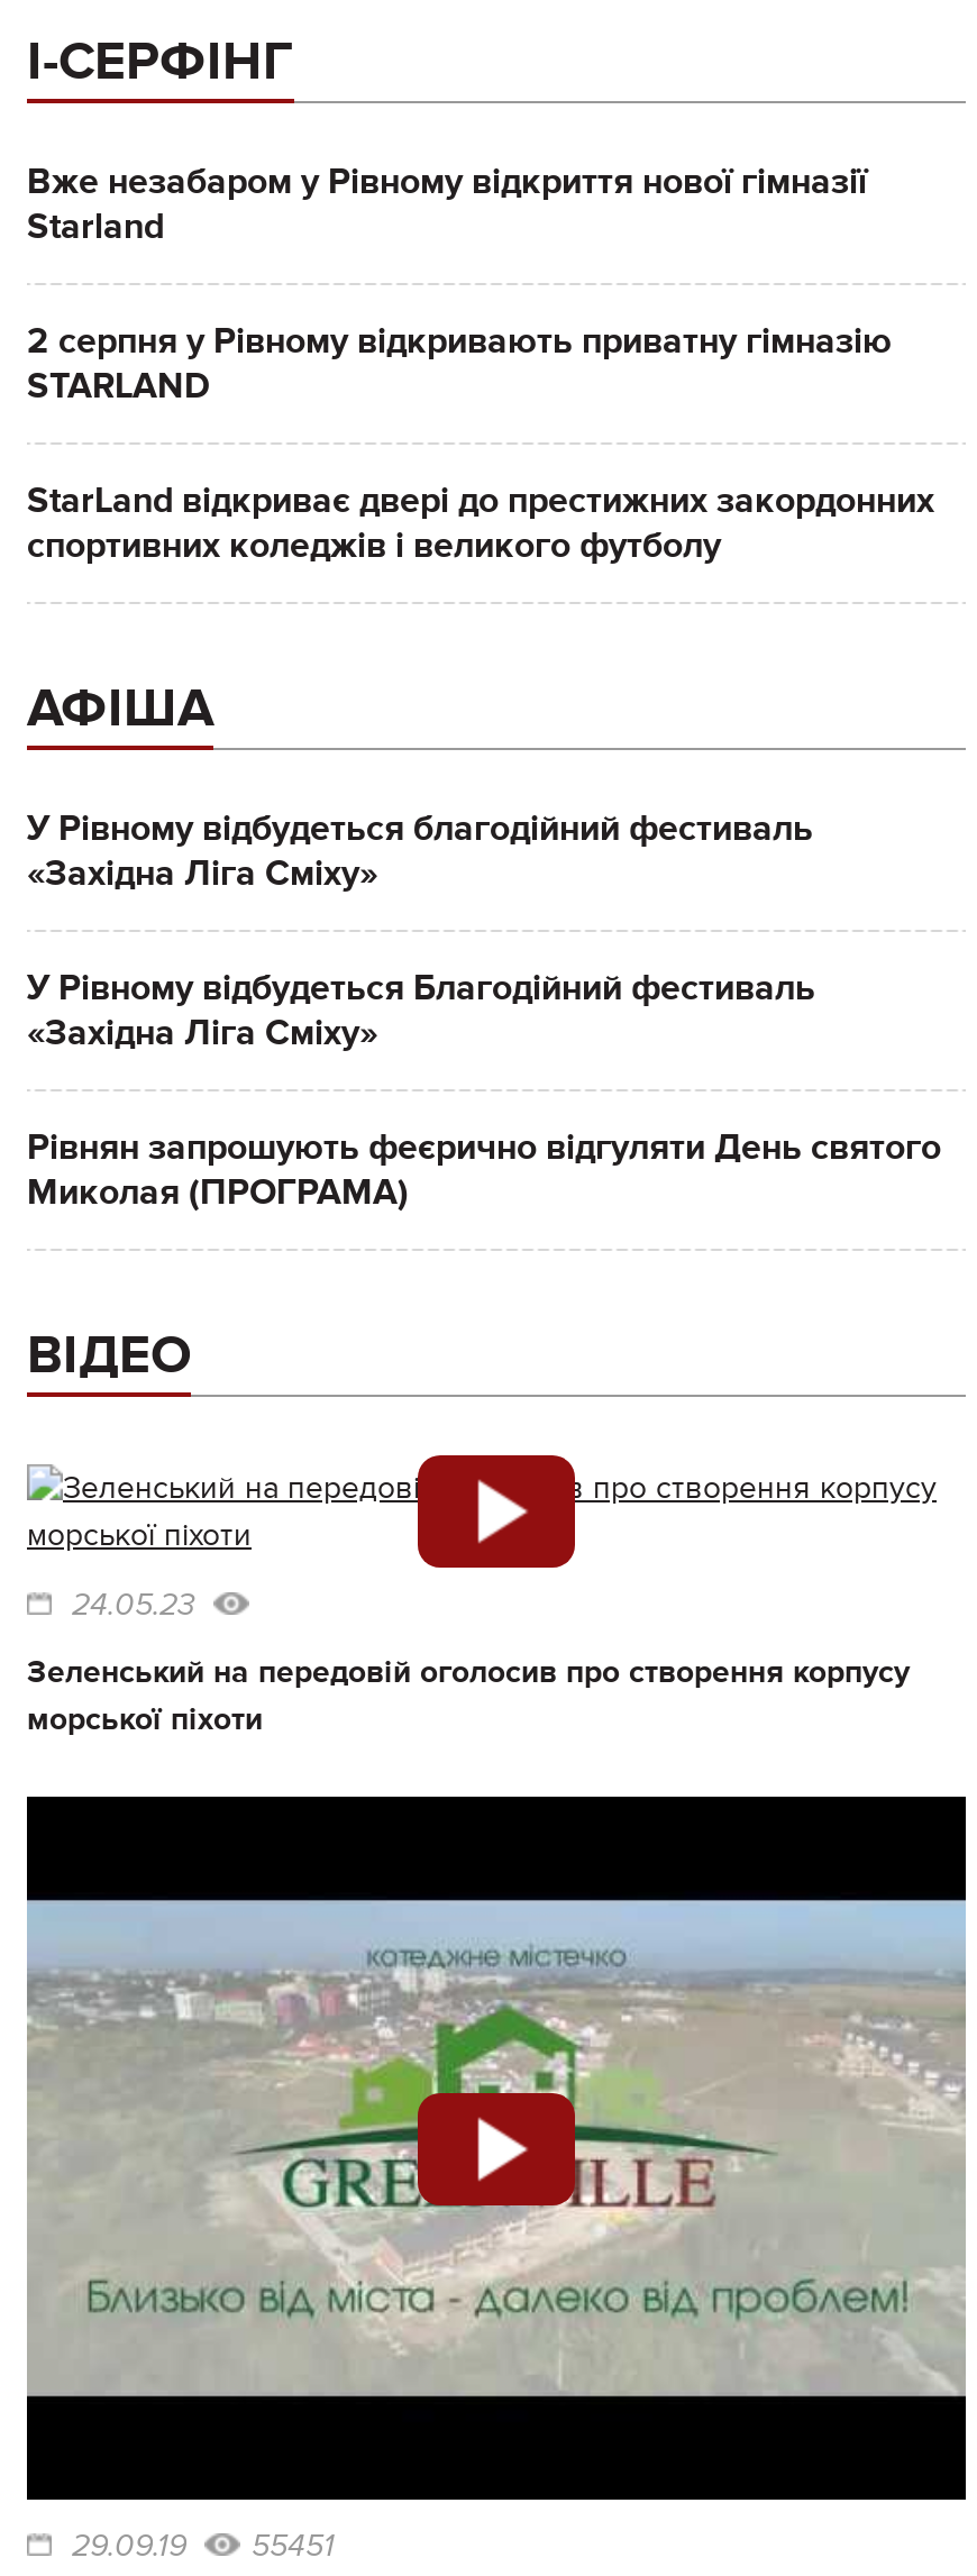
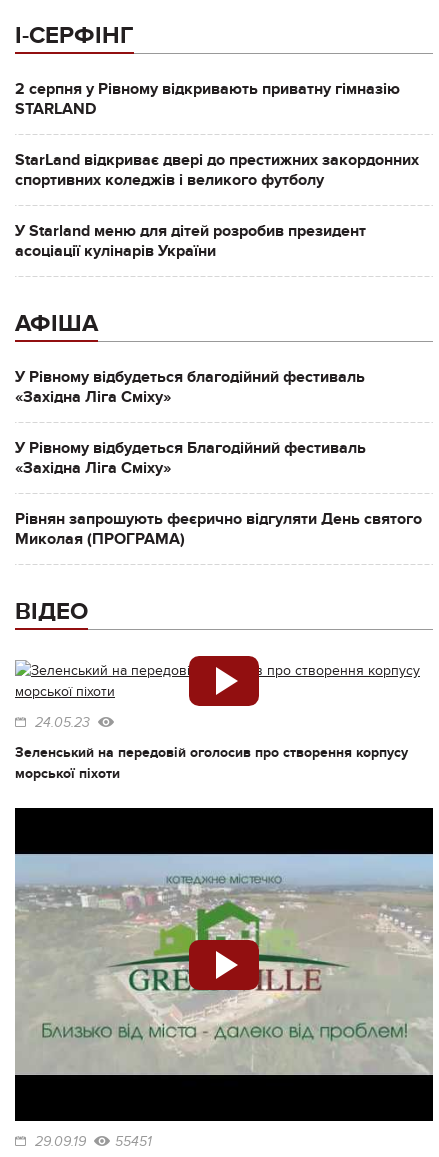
- Вже незабаром у Рівному відкриття нової гімназії
- Starland

moved up: 2 серпня у Рівному відкривають приватну гімназію | STARLAND | StarLand відкриває двері до престижних закордонних | спортивних коледжів і великого футболу

+ У Starland меню для дітей розробив президент
+ асоціації кулінарів України
